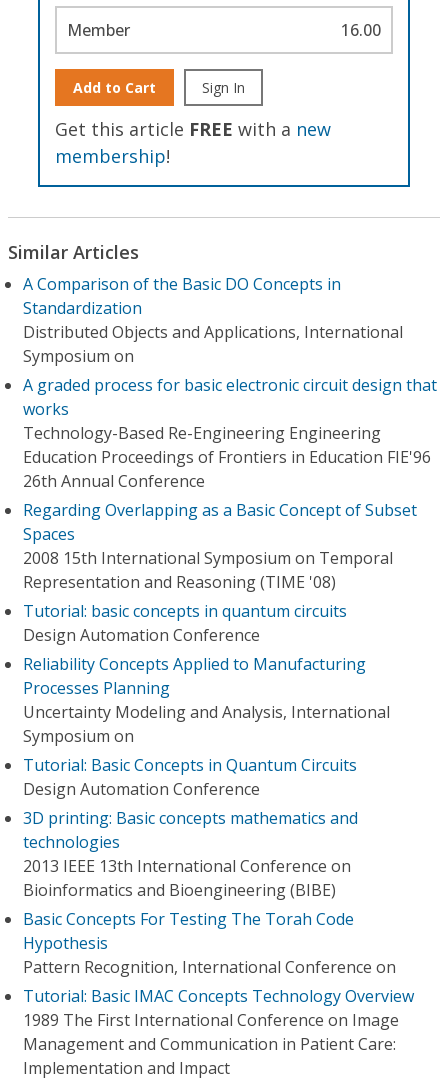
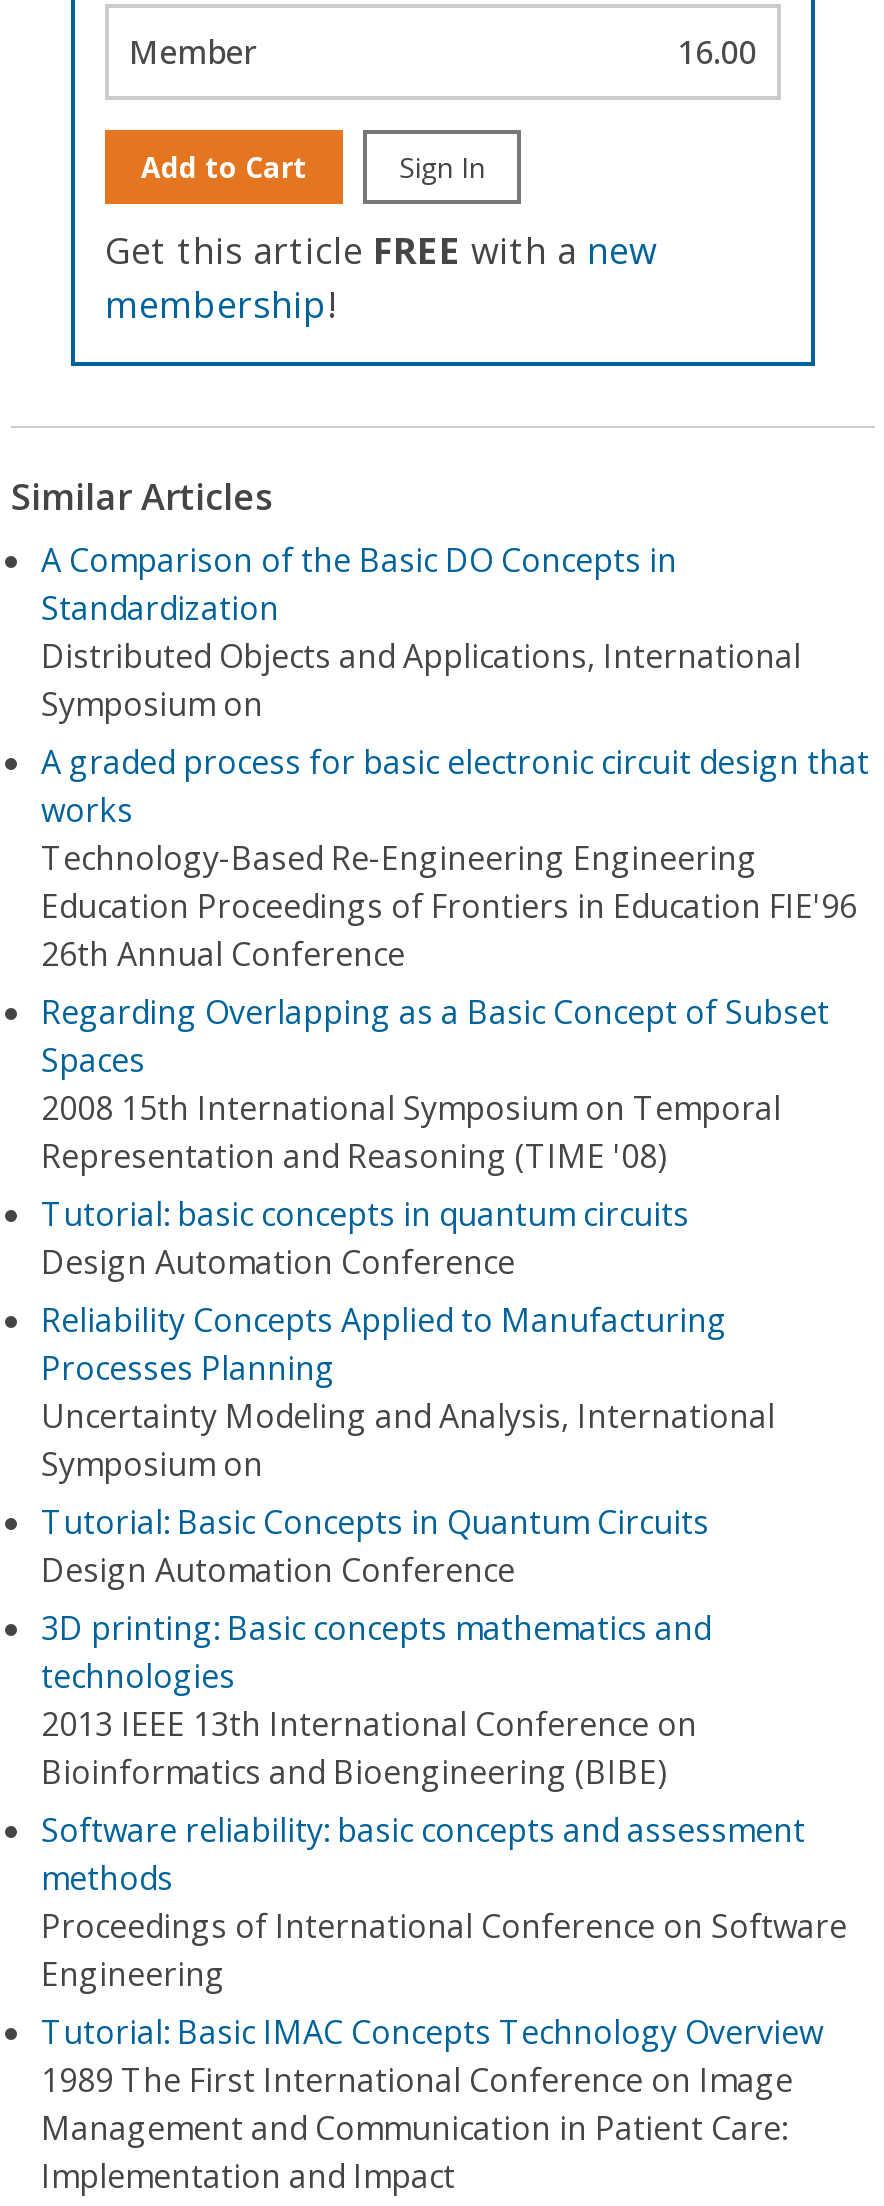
- Basic Concepts For Testing The Torah Code
- Hypothesis
- Pattern Recognition, International Conference on
+ Software reliability: basic concepts and assessment
+ methods
+ Proceedings of International Conference on Software
+ Engineering
